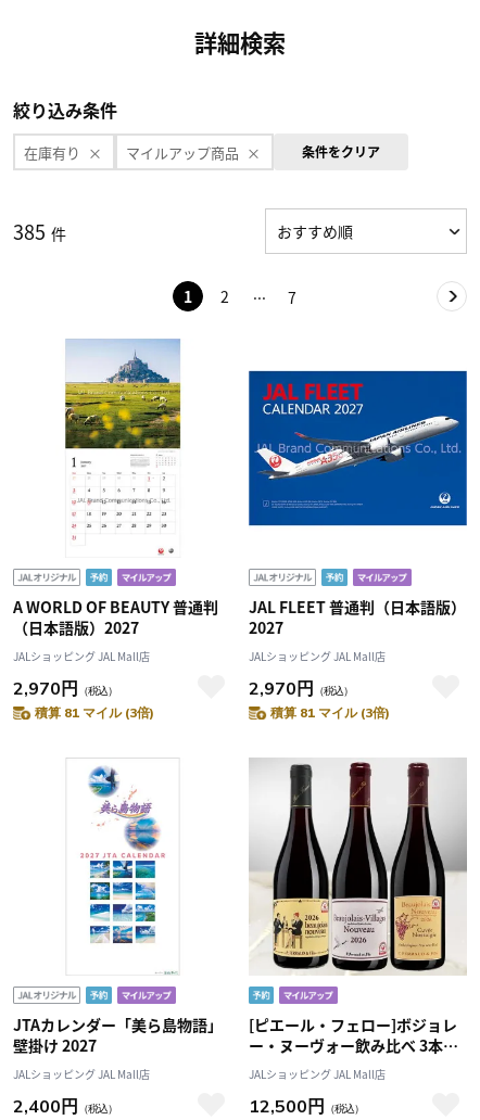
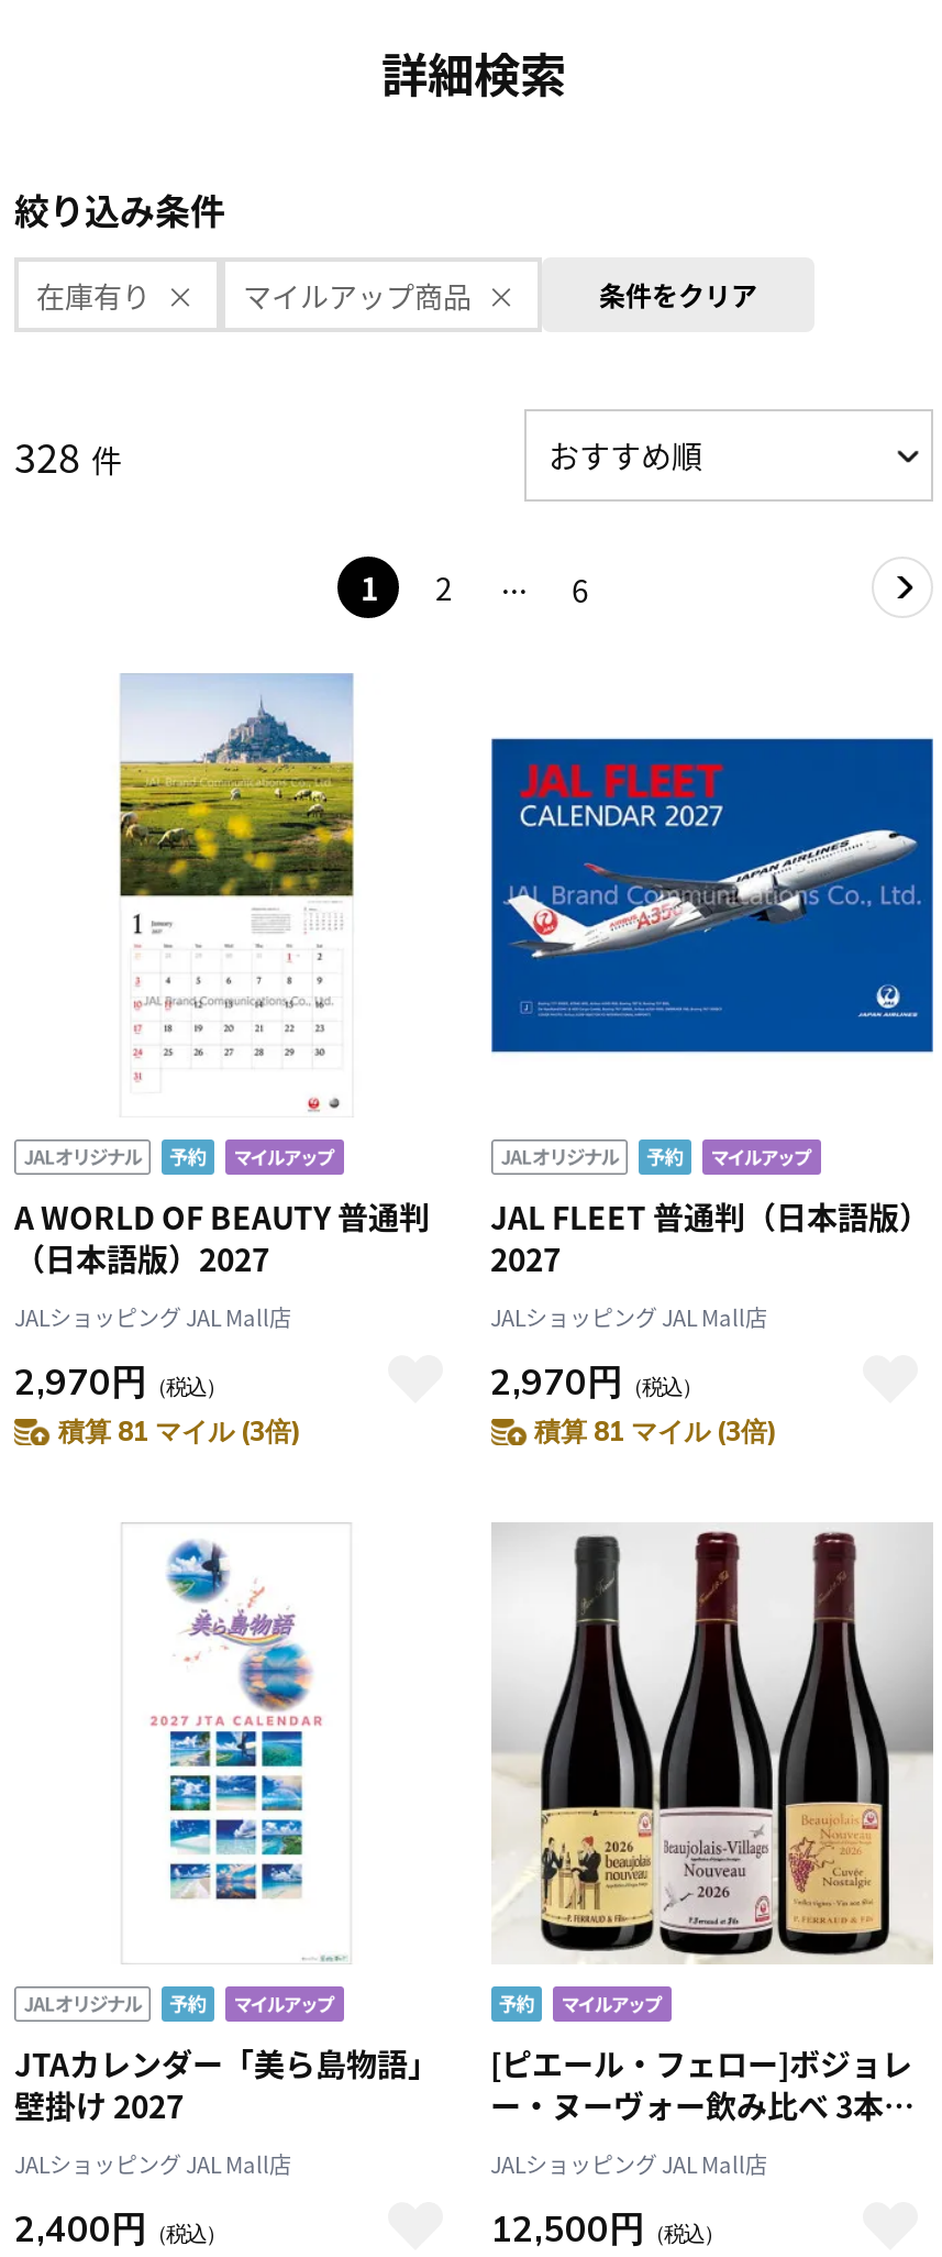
- 385 件
+ 328 件

- 7
+ 6
